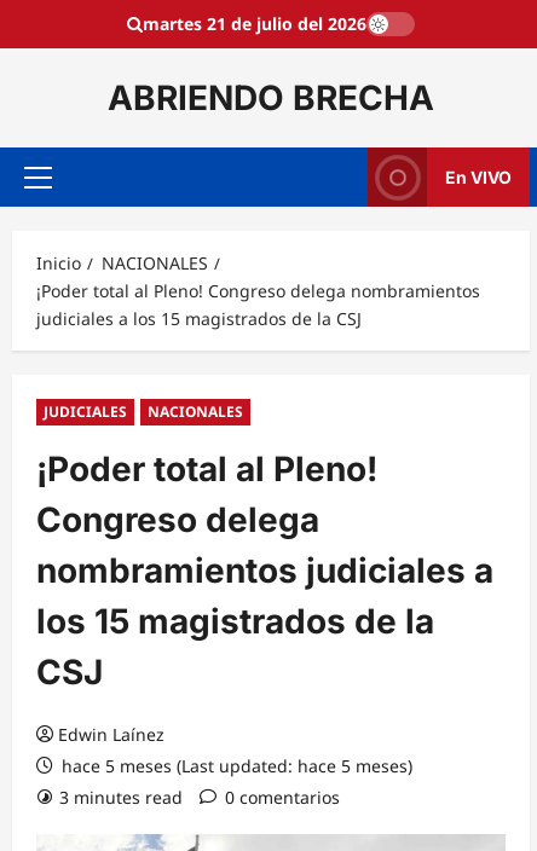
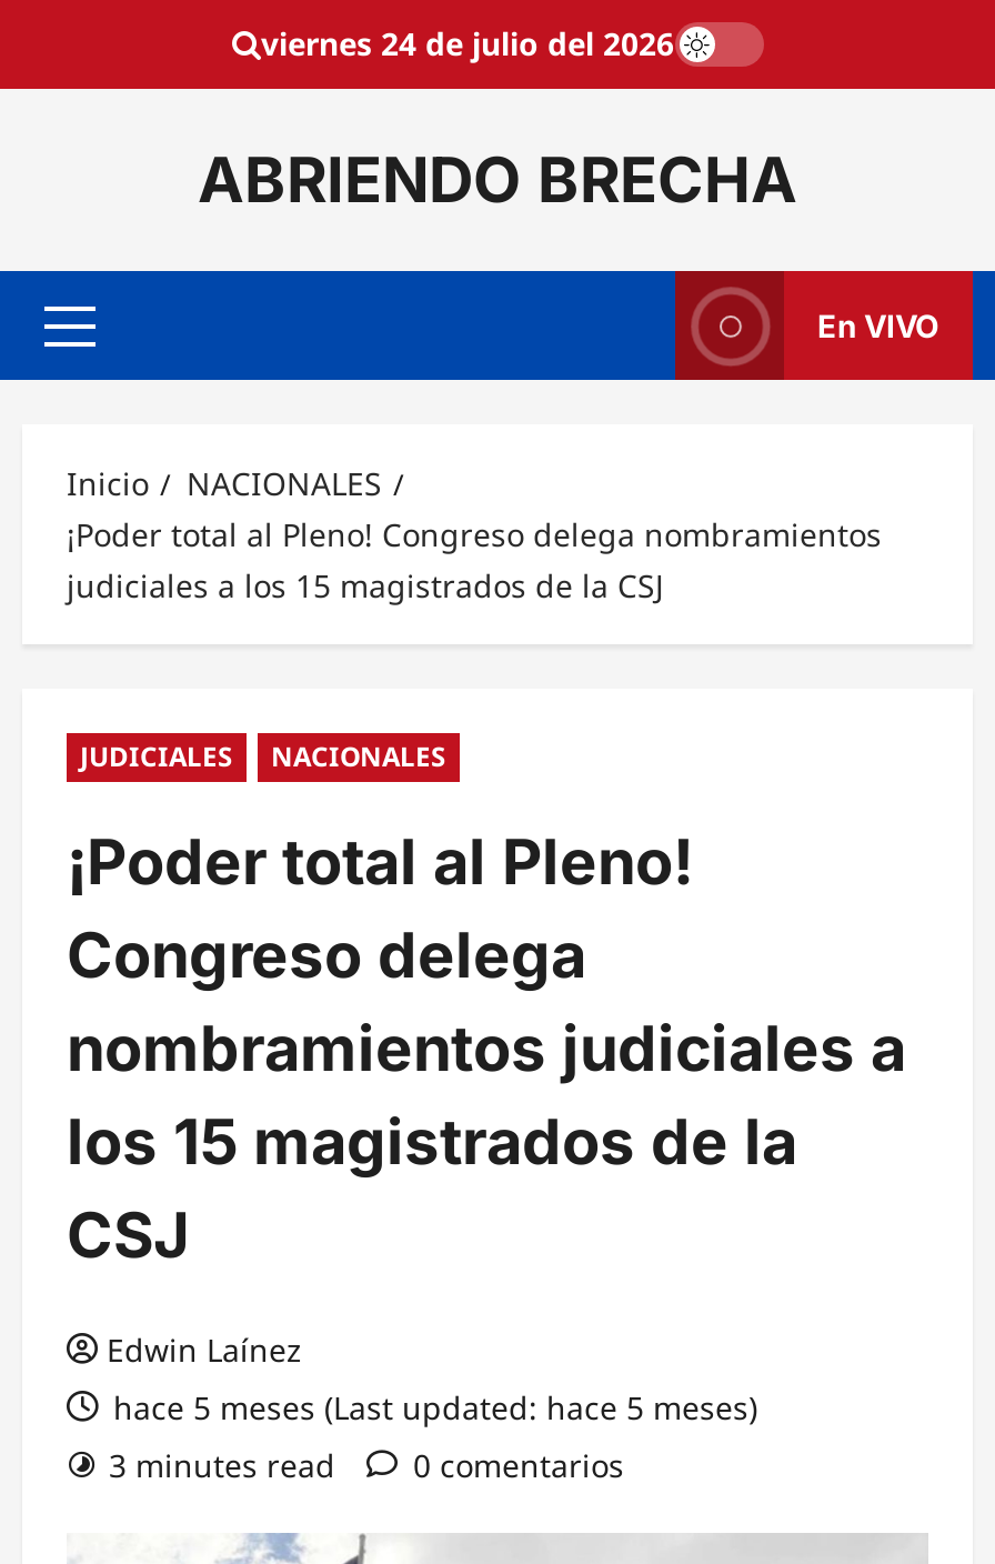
- martes 21 de julio del 2026
+ viernes 24 de julio del 2026
